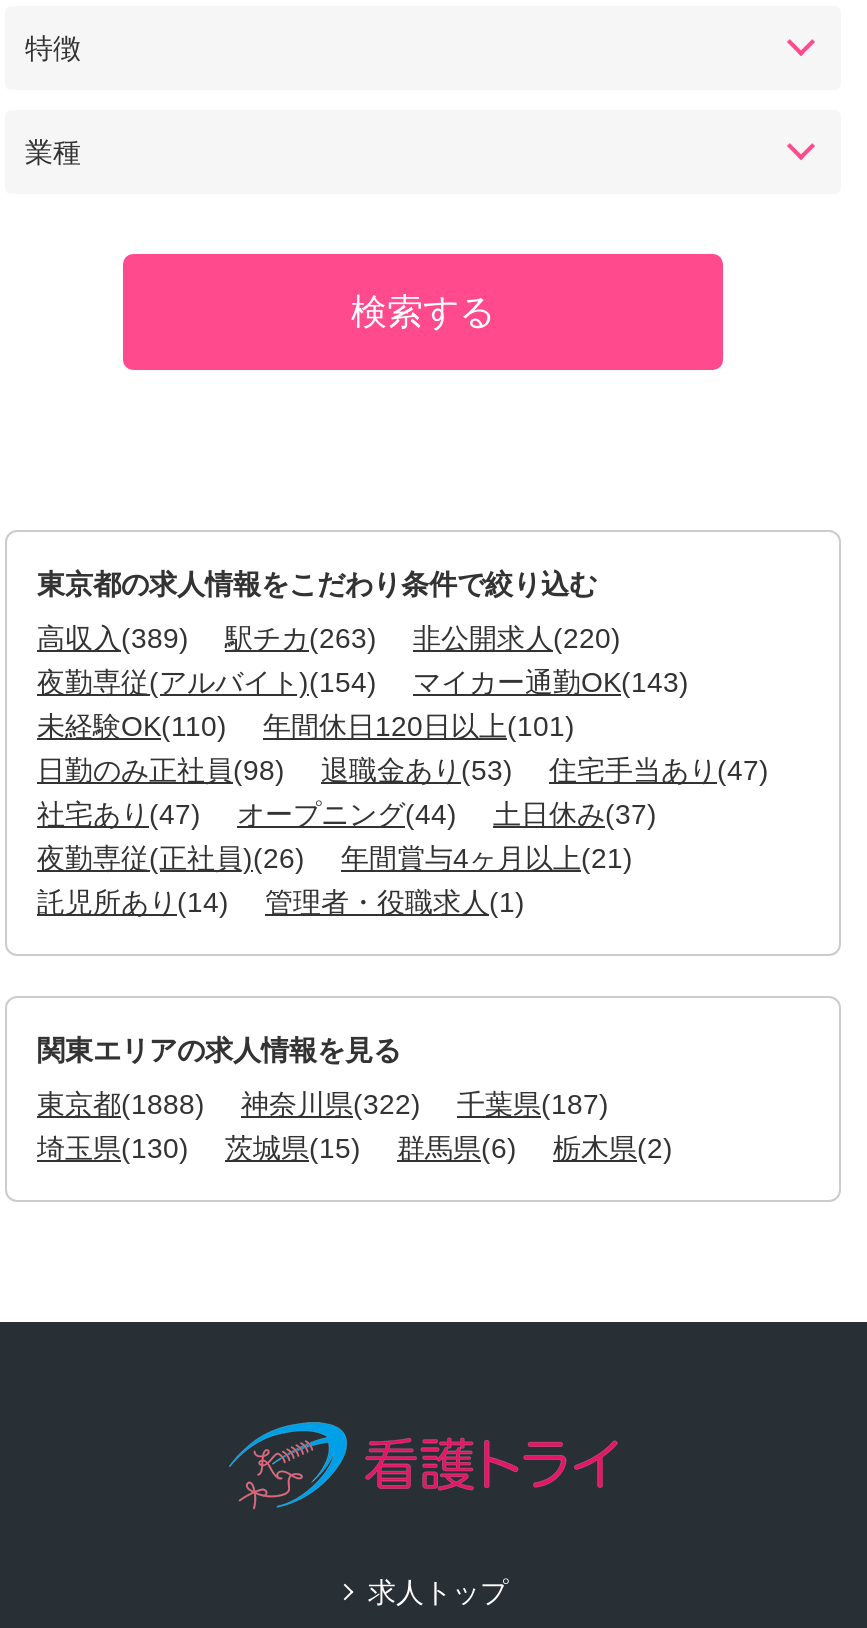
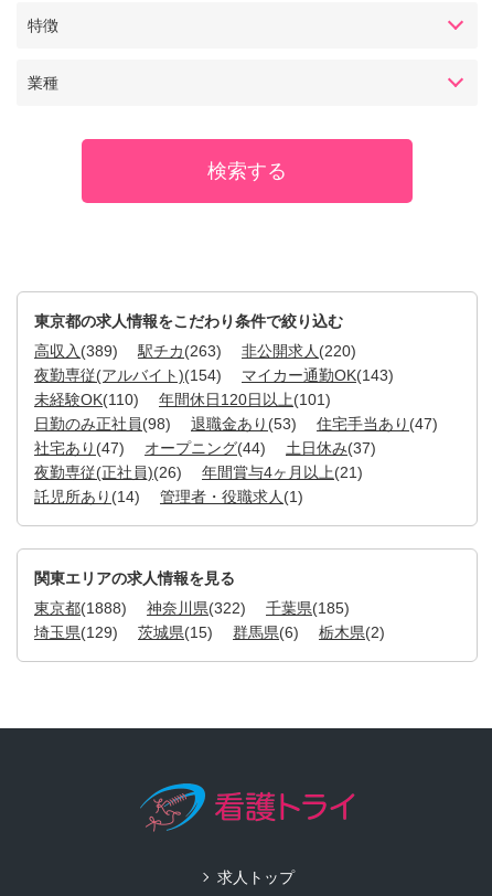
- 東京都(1888) 神奈川県(322) 千葉県(187)
+ 東京都(1888) 神奈川県(322) 千葉県(185)

- 埼玉県(130) 茨城県(15) 群馬県(6) 栃木県(2)
+ 埼玉県(129) 茨城県(15) 群馬県(6) 栃木県(2)
